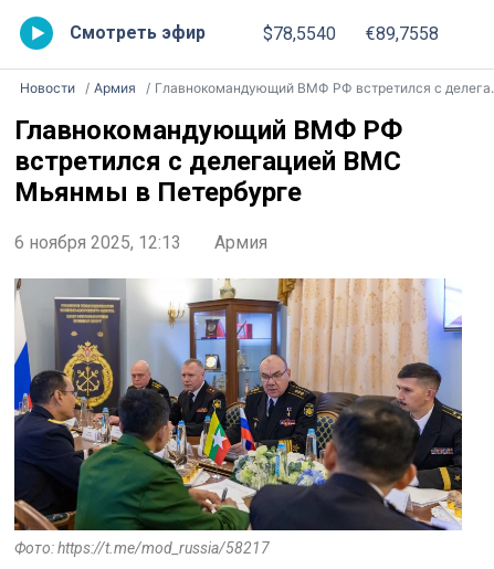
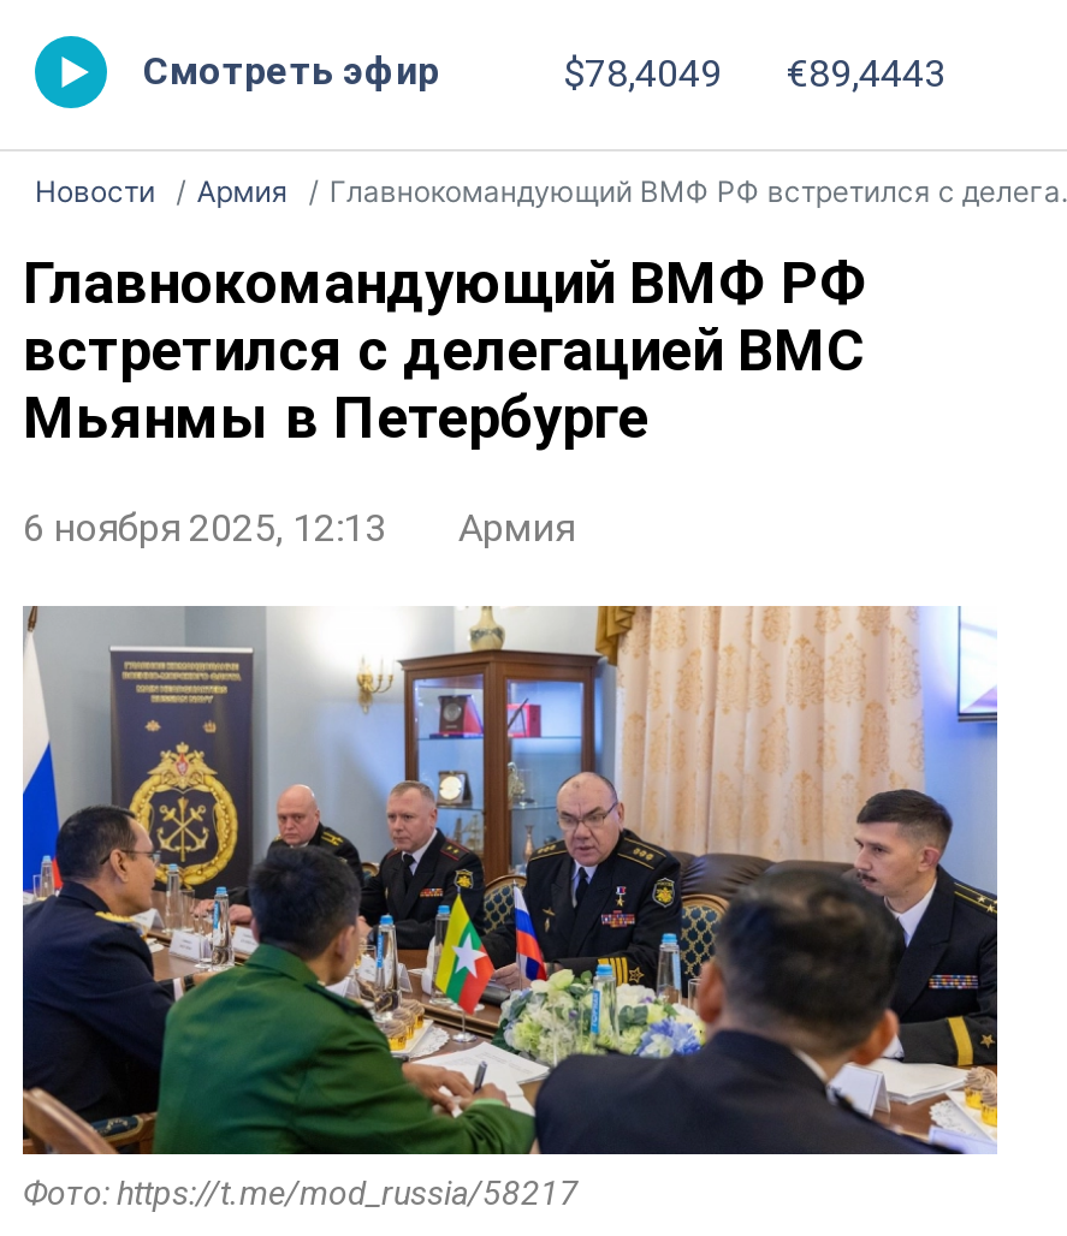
- $78,5540
+ $78,4049

- €89,7558
+ €89,4443
